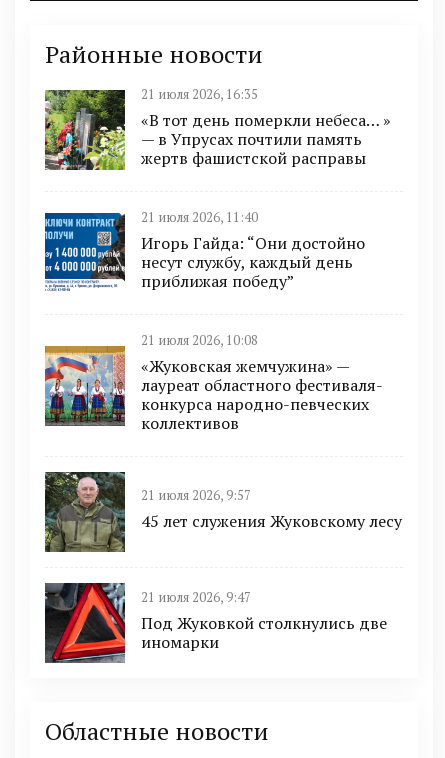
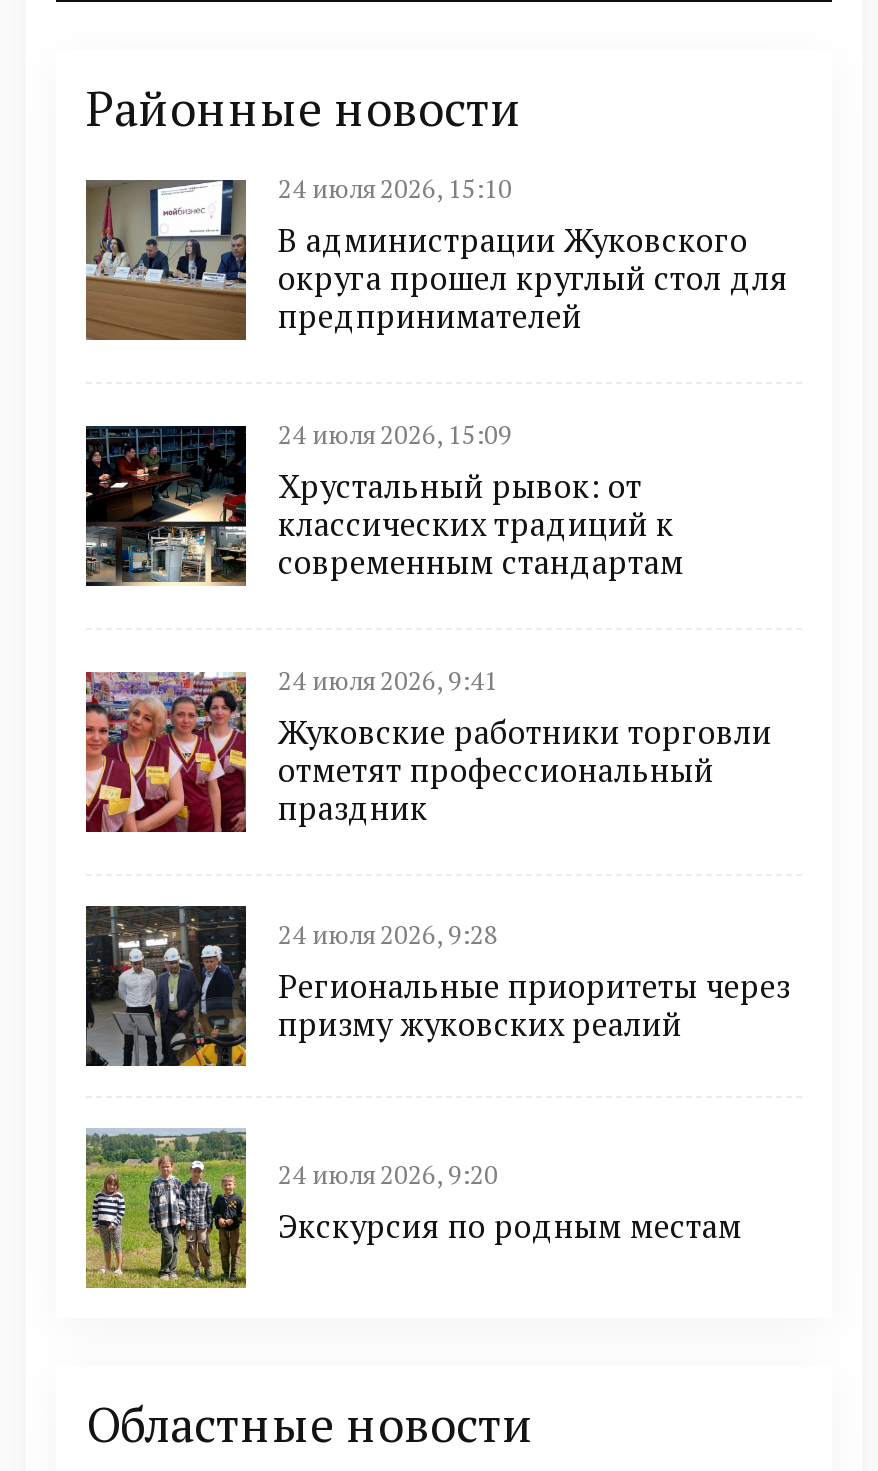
- [image]
- 21 июля 2026, 16:35
- «В тот день померкли небеса… »
- — в Упрусах почтили память
- жертв фашистской расправы
+ [image]
+ 24 июля 2026, 15:10
+ В администрации Жуковского
+ округа прошел круглый стол для
+ предпринимателей

- [image]
- 21 июля 2026, 11:40
- Игорь Гайда: “Они достойно
- несут службу, каждый день
- приближая победу”
+ [image]
+ 24 июля 2026, 15:09
+ Хрустальный рывок: от
+ классических традиций к
+ современным стандартам

- [image]
- 21 июля 2026, 10:08
- «Жуковская жемчужина» —
- лауреат областного фестиваля-
- конкурса народно-певческих
- коллективов
+ [image]
+ 24 июля 2026, 9:41
+ Жуковские работники торговли
+ отметят профессиональный
+ праздник

- [image]
- 21 июля 2026, 9:57
- 45 лет служения Жуковскому лесу
+ [image]
+ 24 июля 2026, 9:28
+ Региональные приоритеты через
+ призму жуковских реалий

- [image]
- 21 июля 2026, 9:47
- Под Жуковкой столкнулись две
- иномарки
+ [image]
+ 24 июля 2026, 9:20
+ Экскурсия по родным местам
